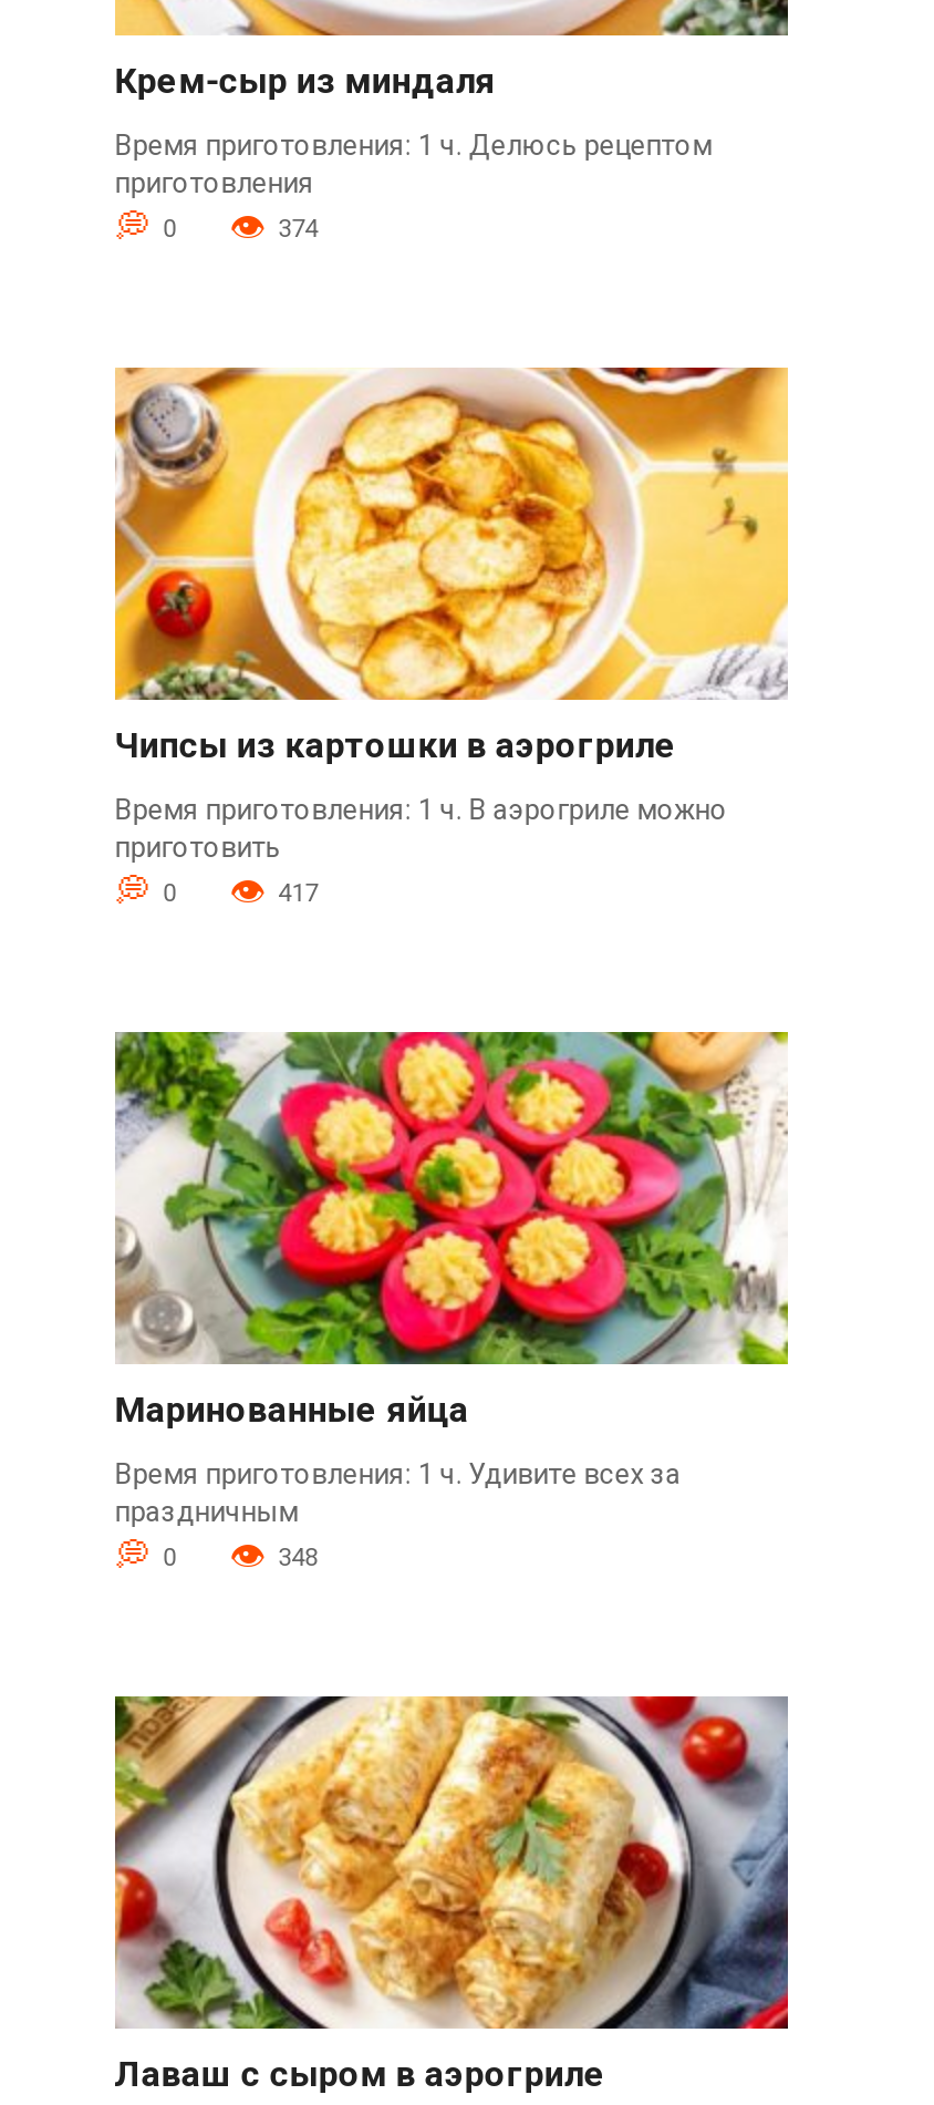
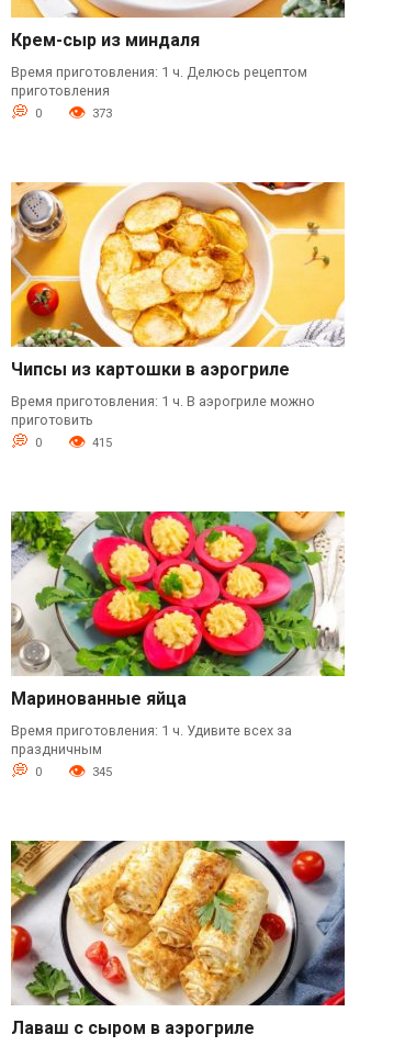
- 374
+ 373

- 417
+ 415

- 348
+ 345
